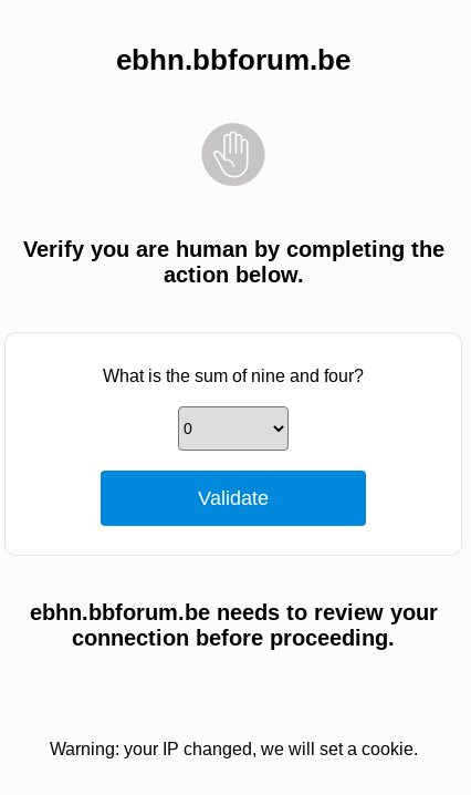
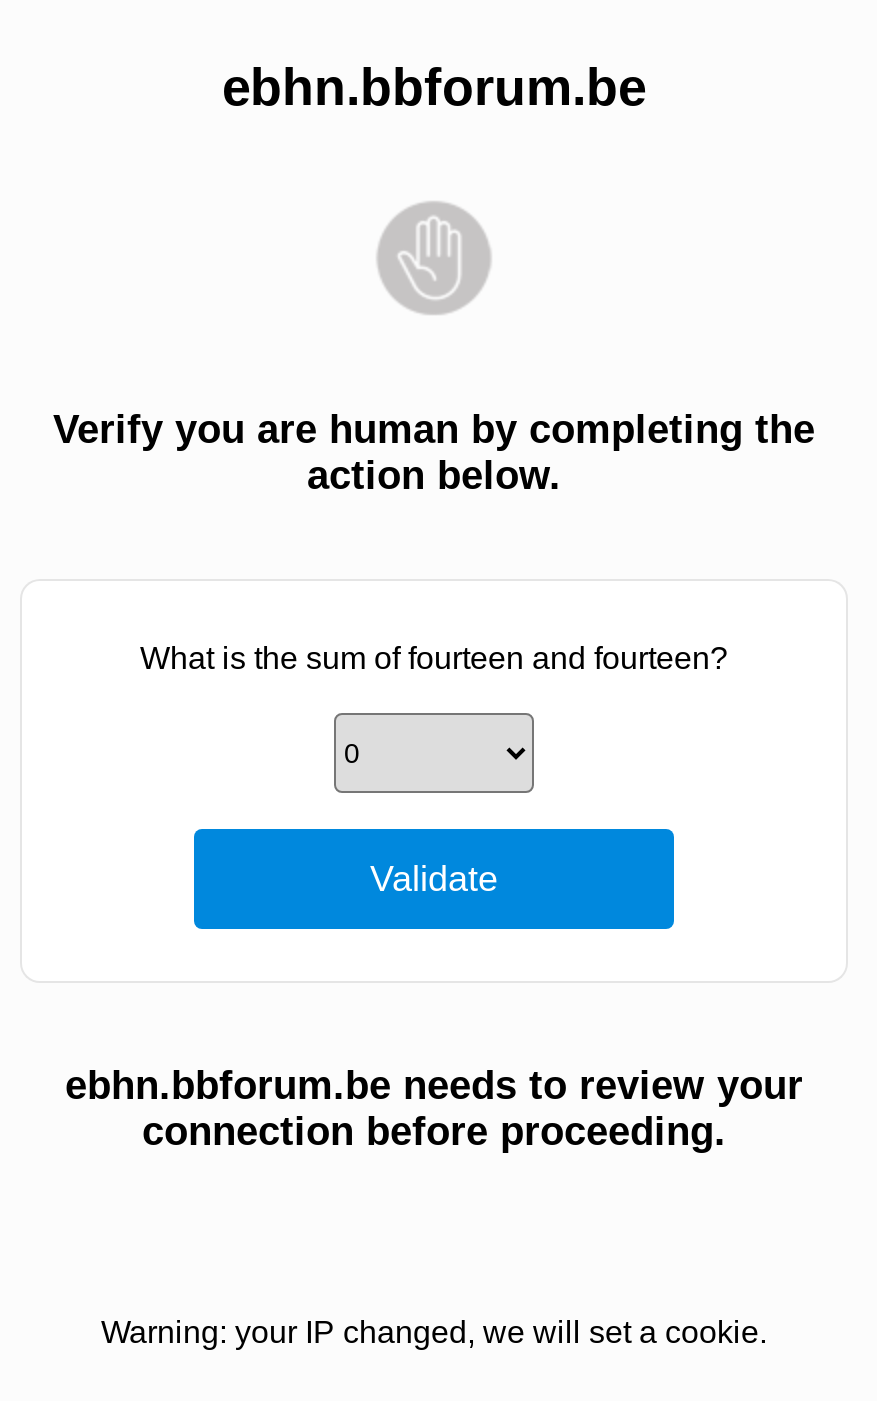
- What is the sum of nine and four?
+ What is the sum of fourteen and fourteen?
